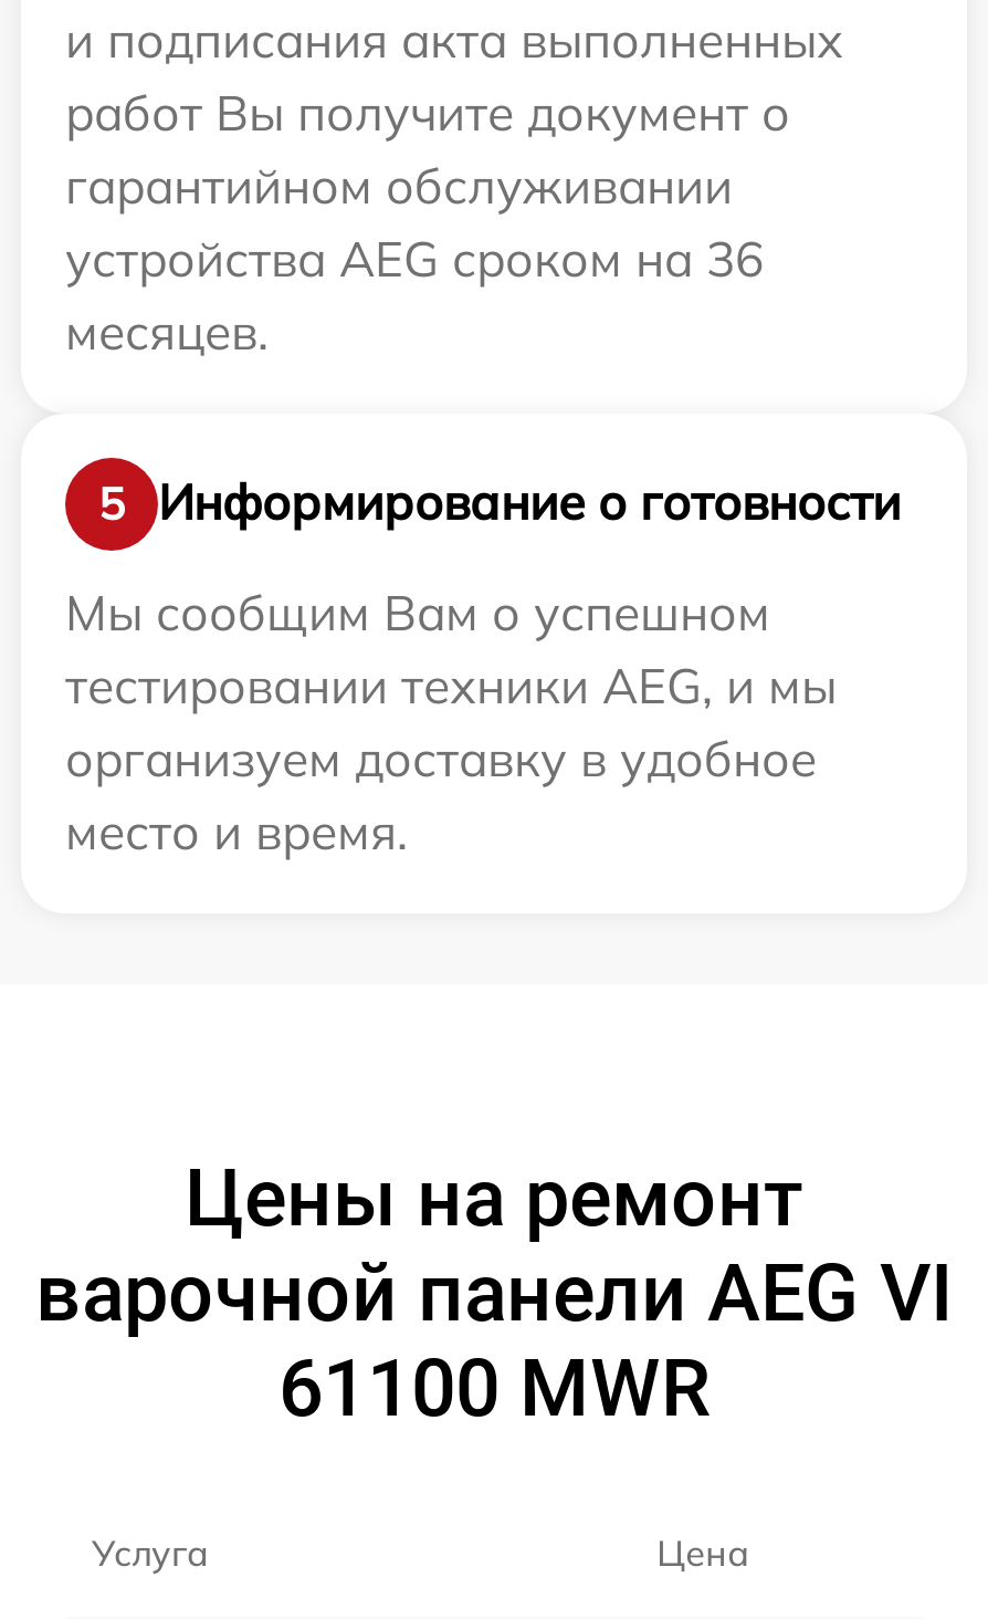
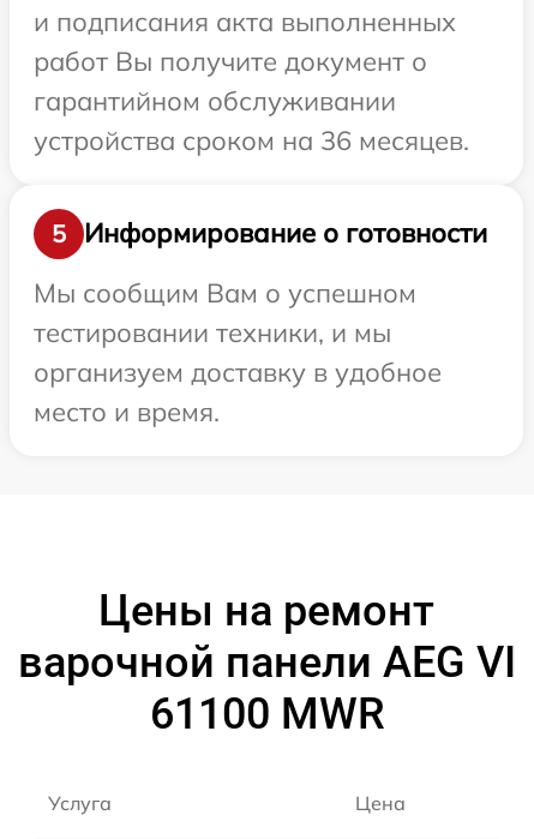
- устройства AEG сроком на 36
- месяцев.
+ устройства сроком на 36 месяцев.

- тестировании техники AEG, и мы
+ тестировании техники, и мы
